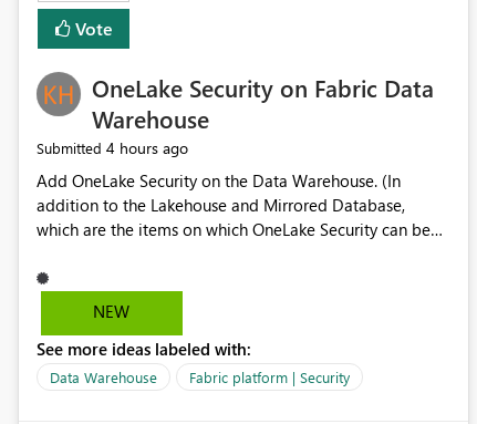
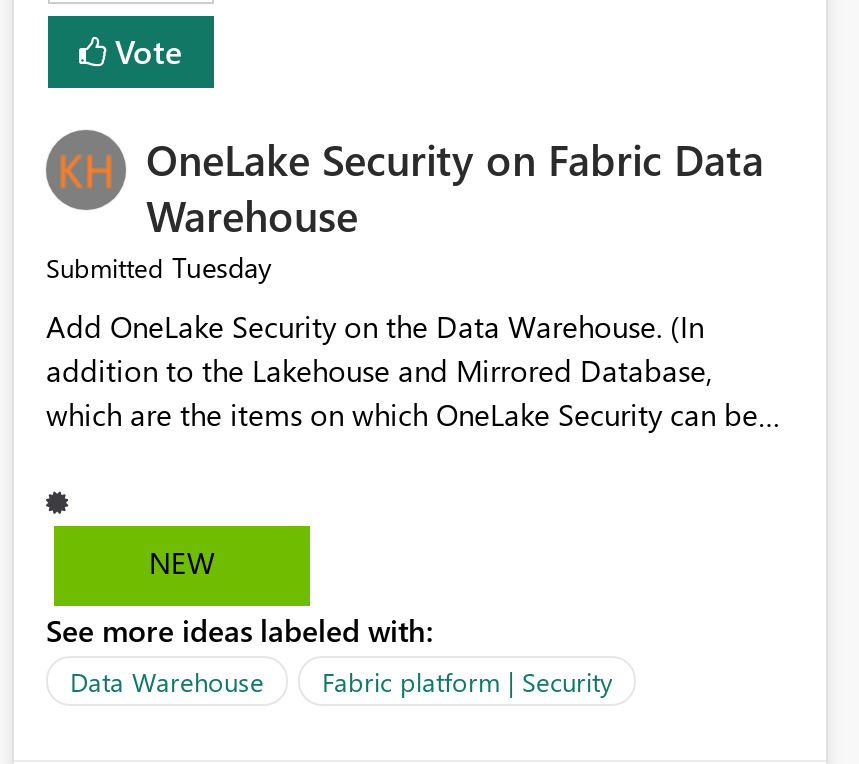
- Submitted 4 hours ago
+ Submitted Tuesday
